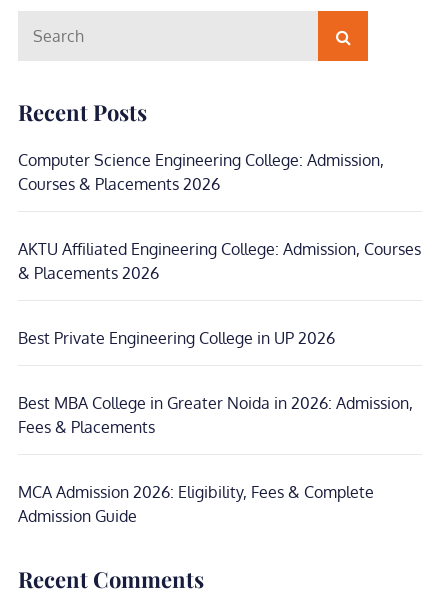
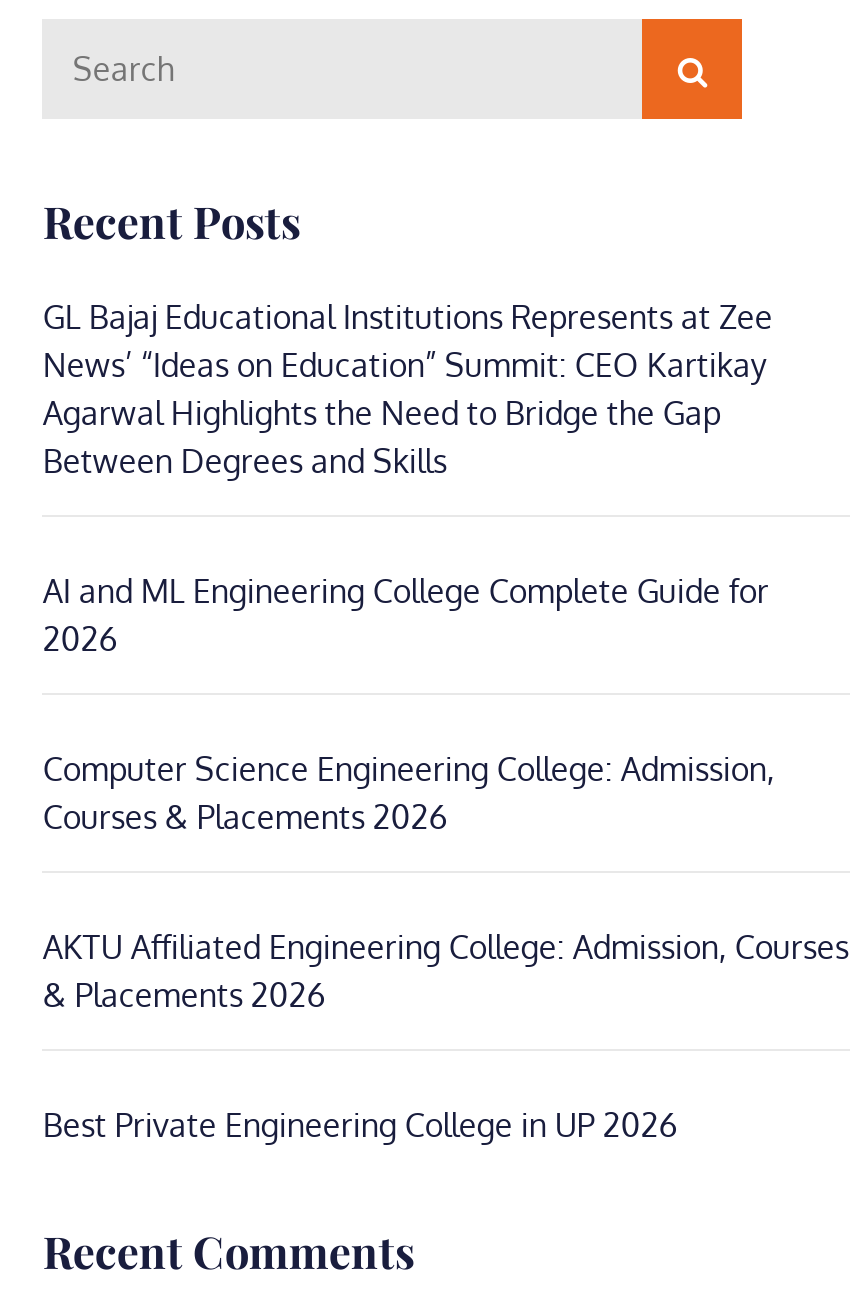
+ GL Bajaj Educational Institutions Represents at Zee
+ News’ “Ideas on Education” Summit: CEO Kartikay
+ Agarwal Highlights the Need to Bridge the Gap
+ Between Degrees and Skills
+ AI and ML Engineering College Complete Guide for
+ 2026

moved down: Computer Science Engineering College: Admission, | Courses & Placements 2026 | AKTU Affiliated Engineering College: Admission, Courses | & Placements 2026 | Best Private Engineering College in UP 2026

- Best MBA College in Greater Noida in 2026: Admission,
- Fees & Placements
- MCA Admission 2026: Eligibility, Fees & Complete
- Admission Guide
